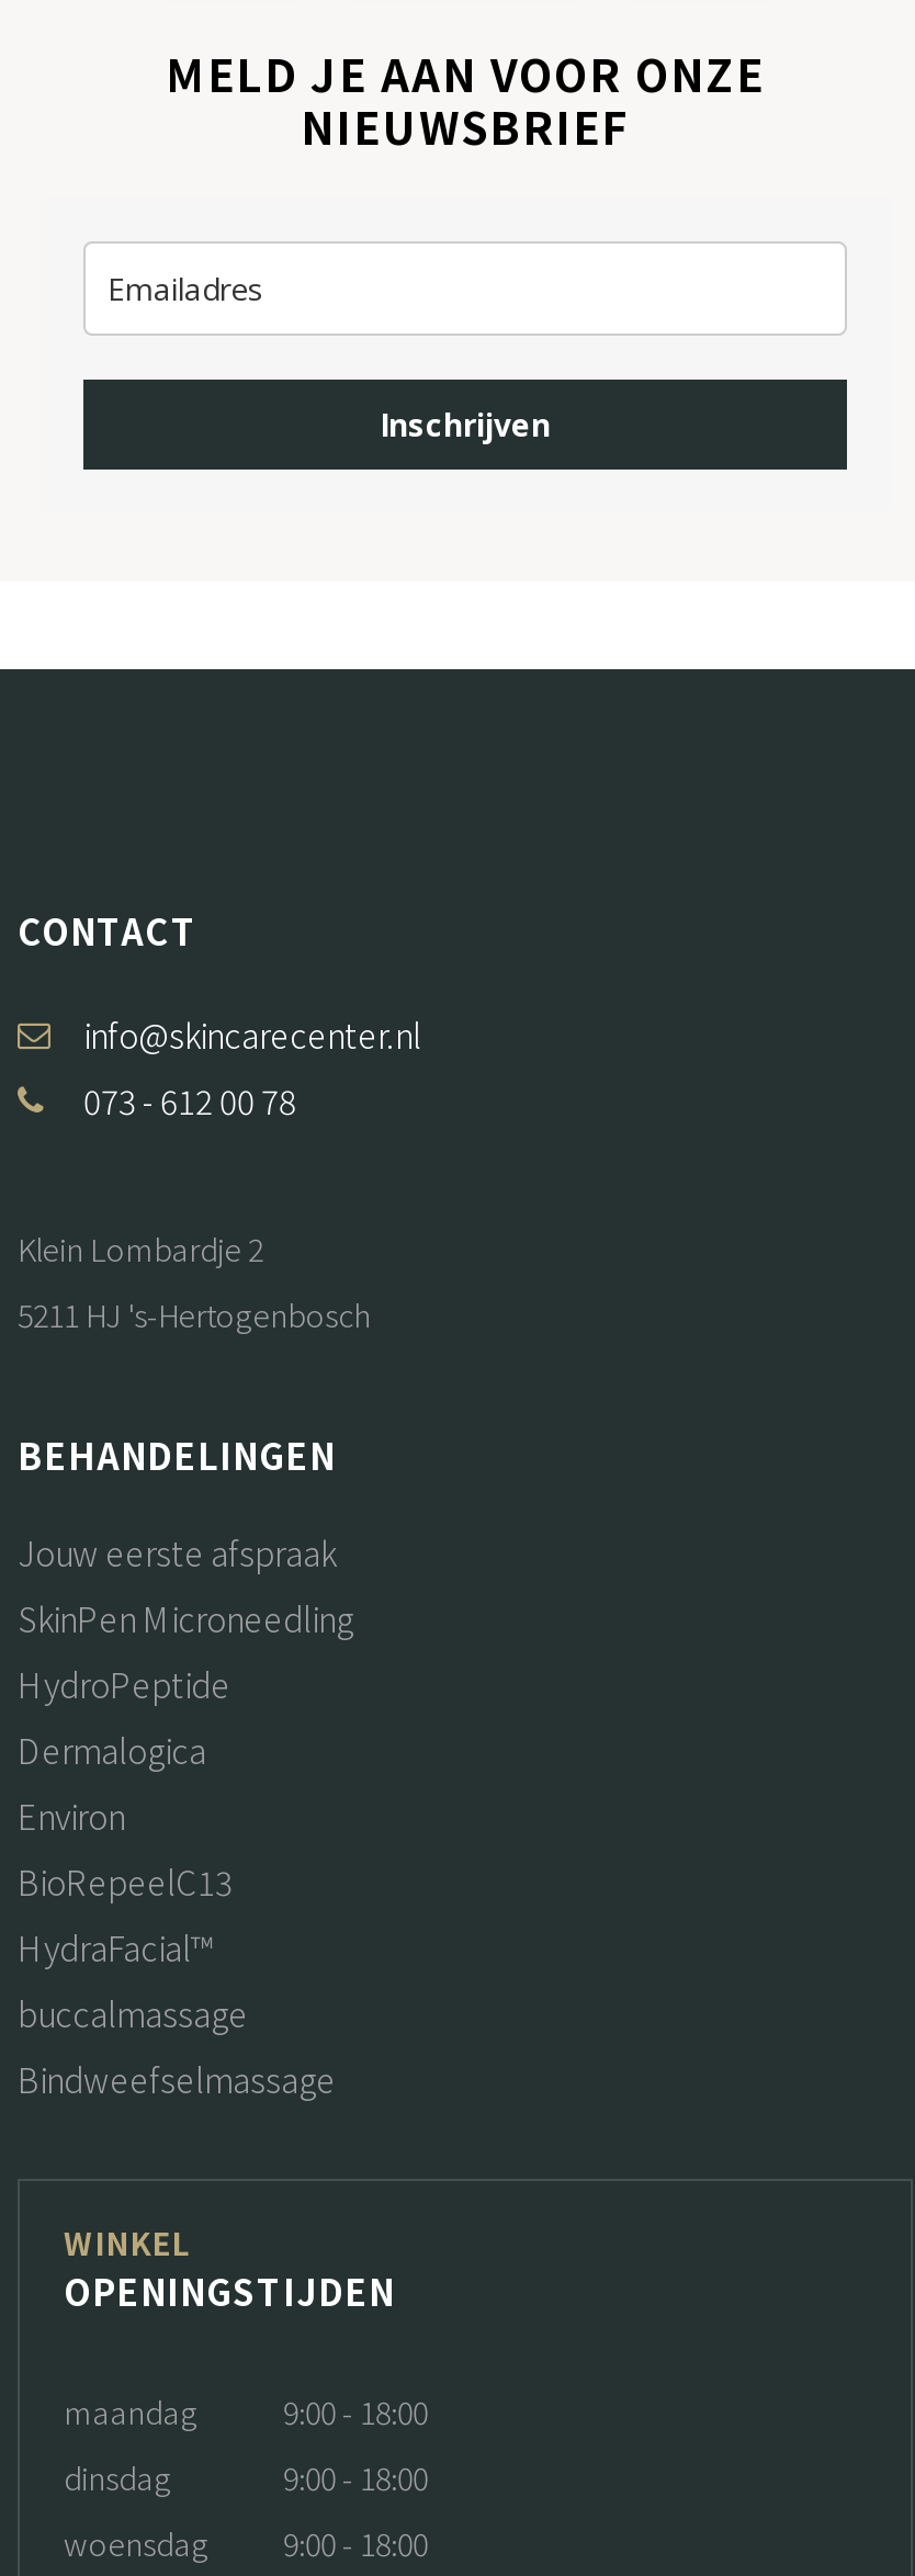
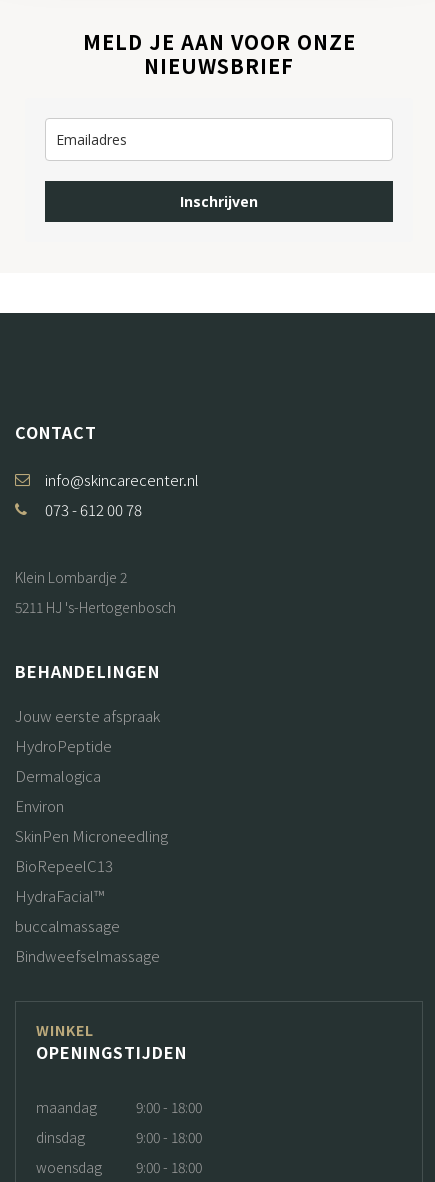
moved down: SkinPen Microneedling

moved up: HydroPeptide | Dermalogica | Environ
